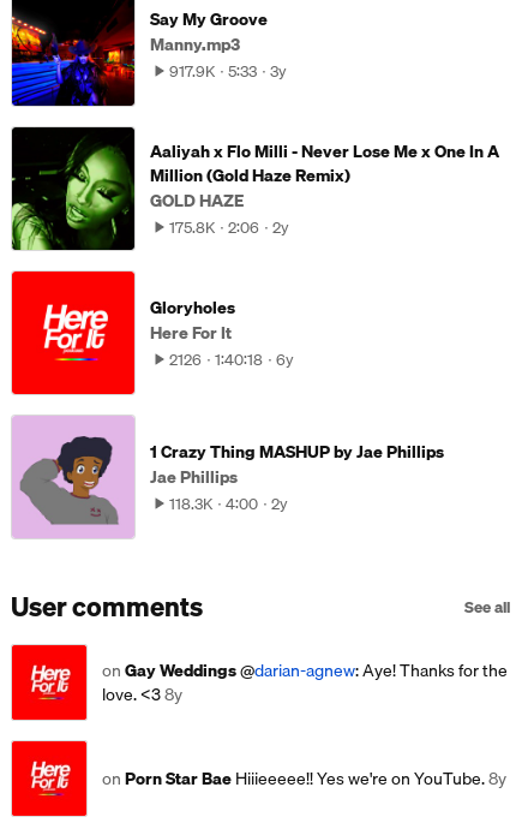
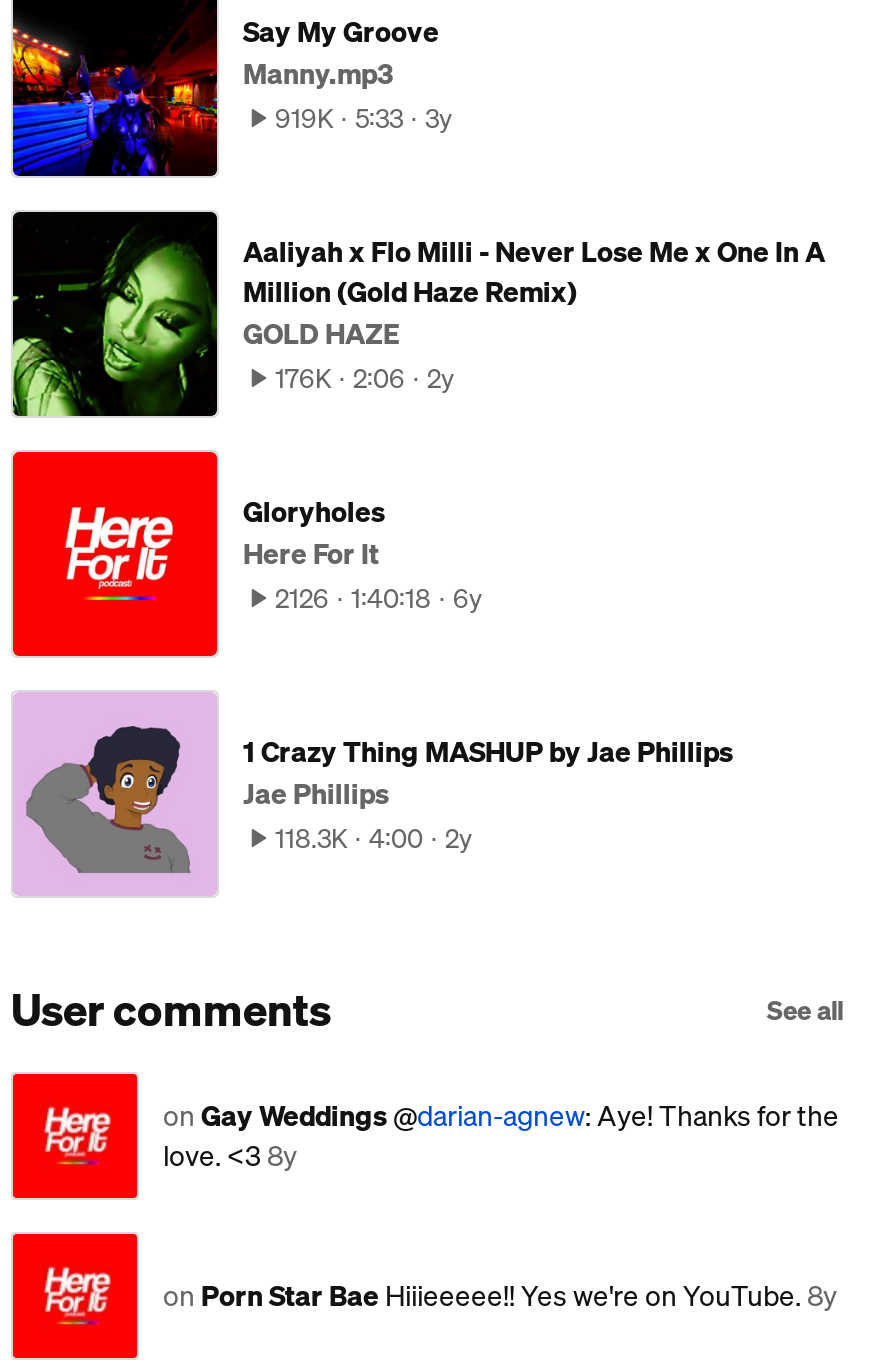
- 917.9K 5:33 3y
+ 919K 5:33 3y

- 175.8K 2:06 2y
+ 176K 2:06 2y
